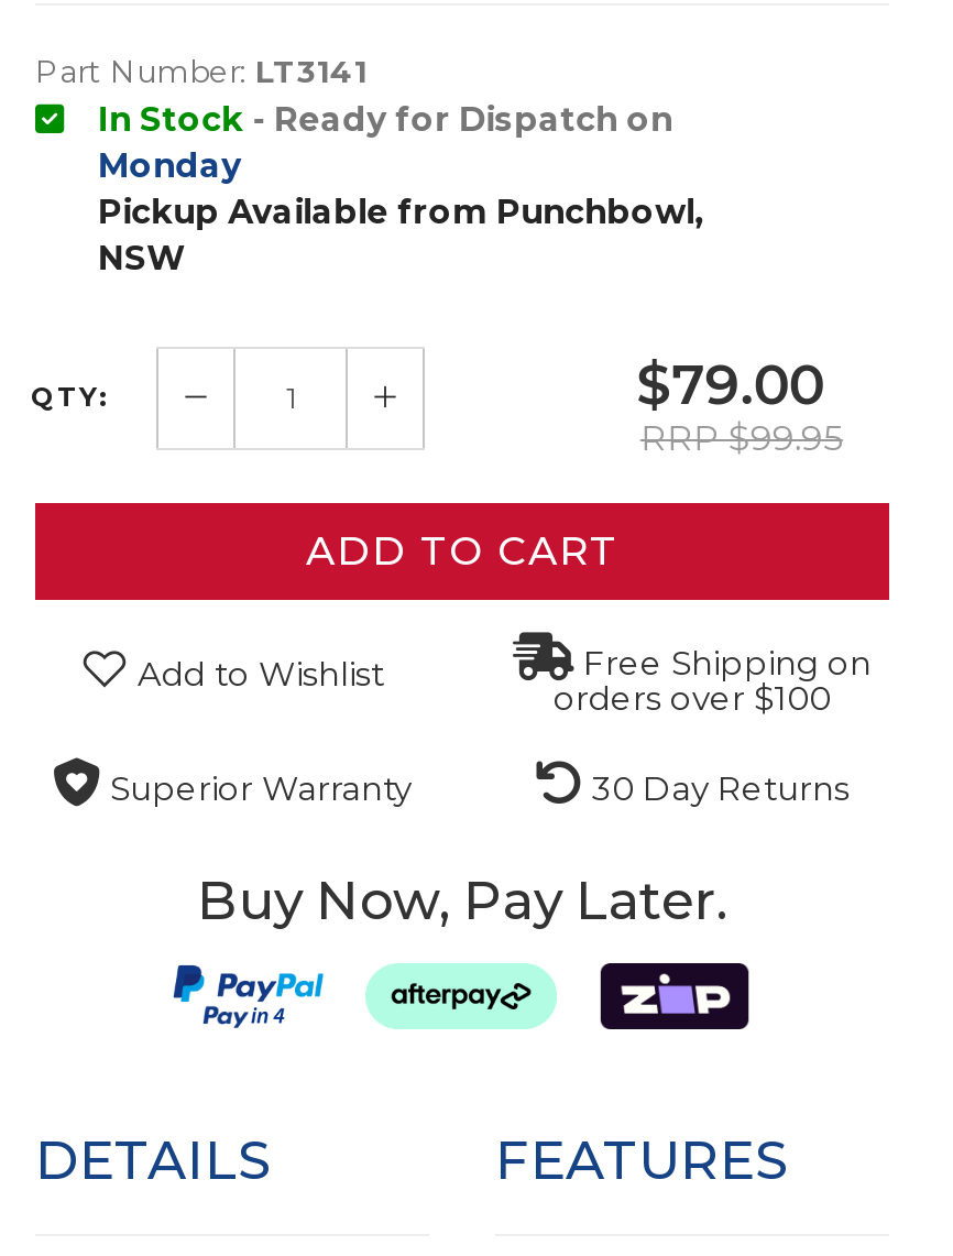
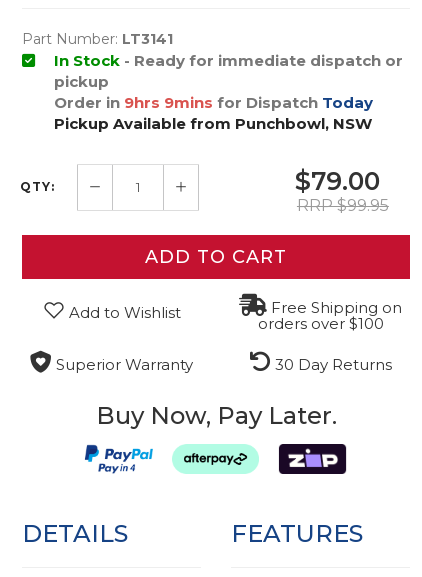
- In Stock - Ready for Dispatch on
- Monday
- Pickup Available from Punchbowl,
- NSW
+ In Stock - Ready for immediate dispatch or
+ pickup
+ Order in 9hrs 9mins for Dispatch Today
+ Pickup Available from Punchbowl, NSW
